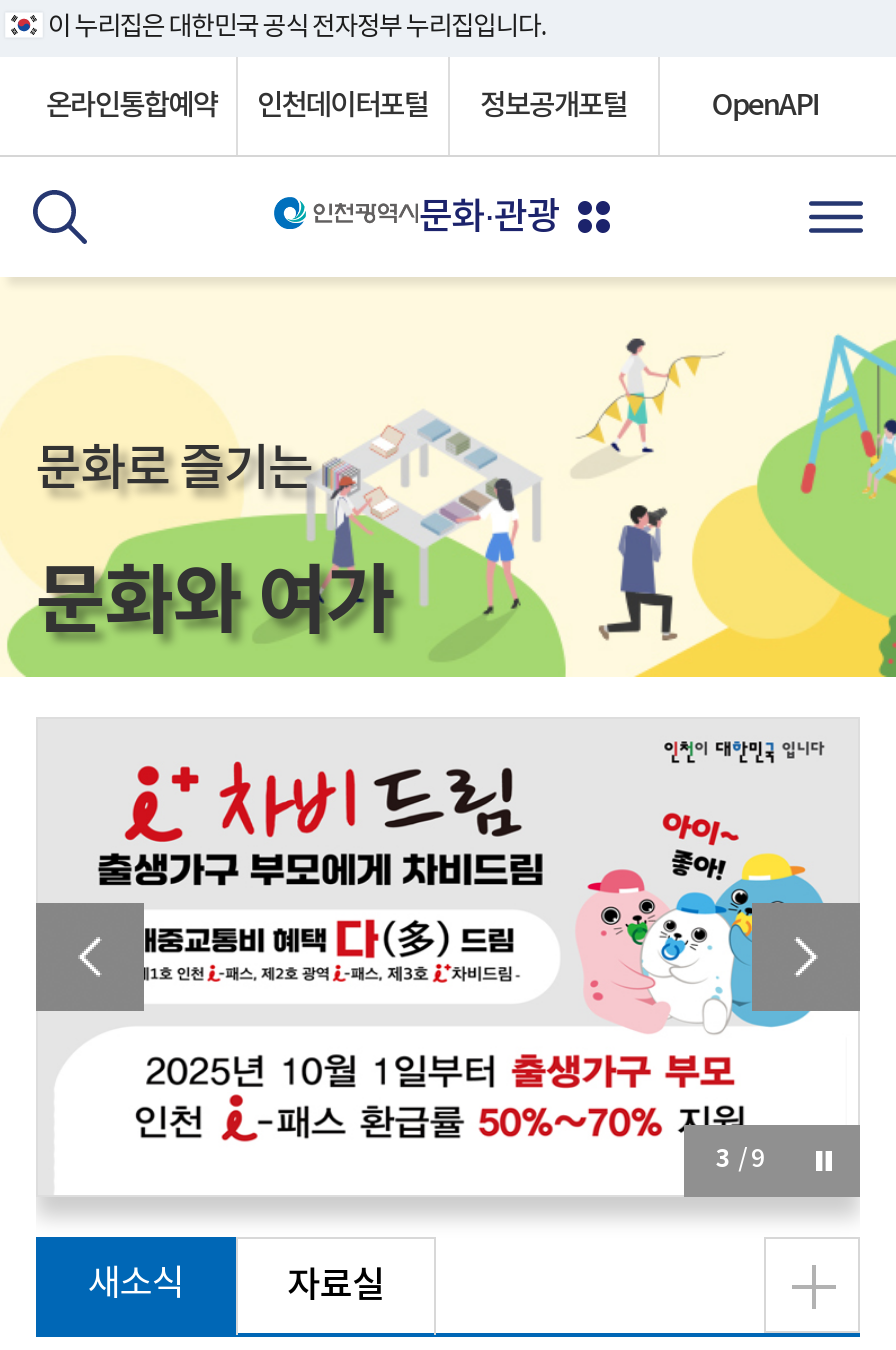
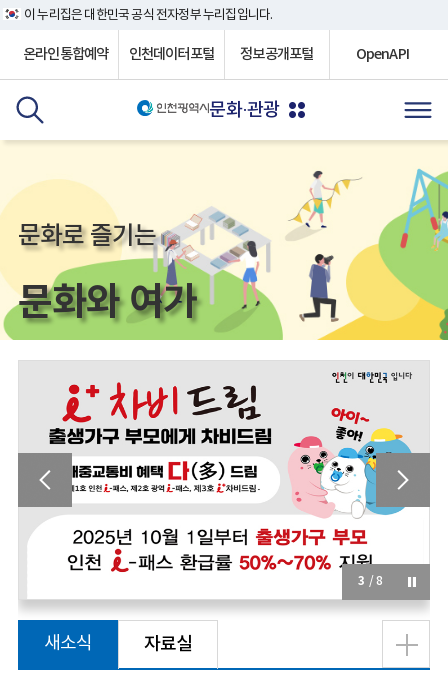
- 3 / 9
+ 3 / 8
